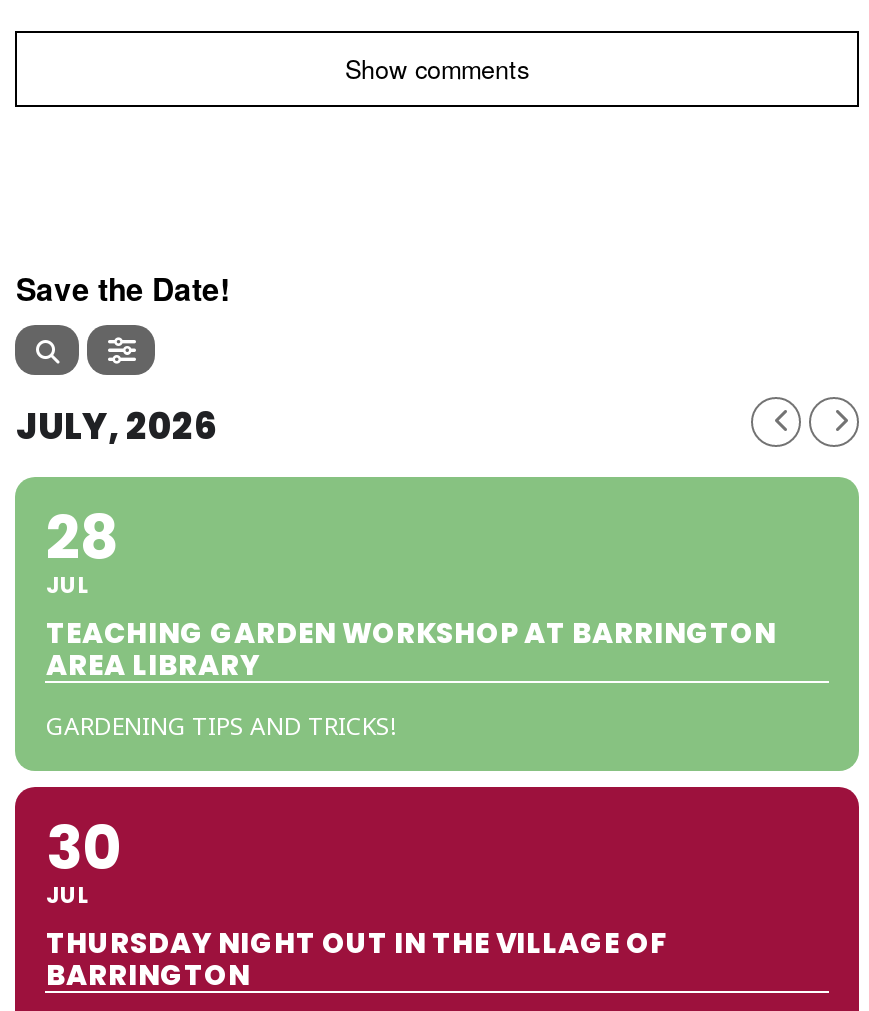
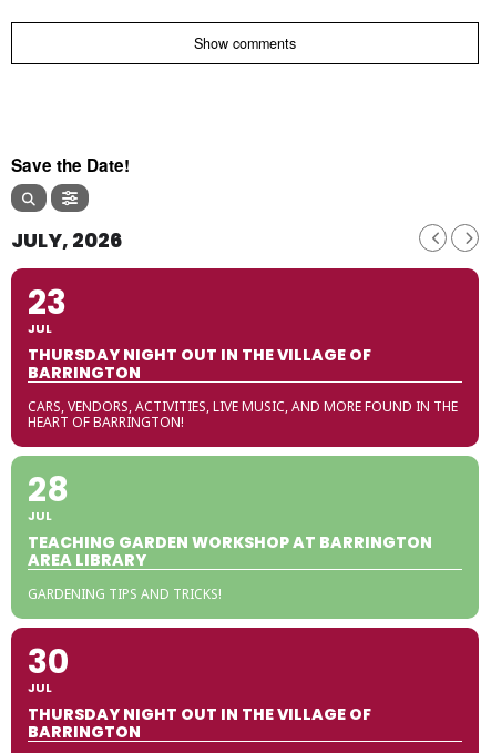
+ [image]
+ 23
+ JUL
+ THURSDAY NIGHT OUT IN THE VILLAGE OF
+ BARRINGTON
+ CARS, VENDORS, ACTIVITIES, LIVE MUSIC, AND MORE FOUND IN THE
+ HEART OF BARRINGTON!
